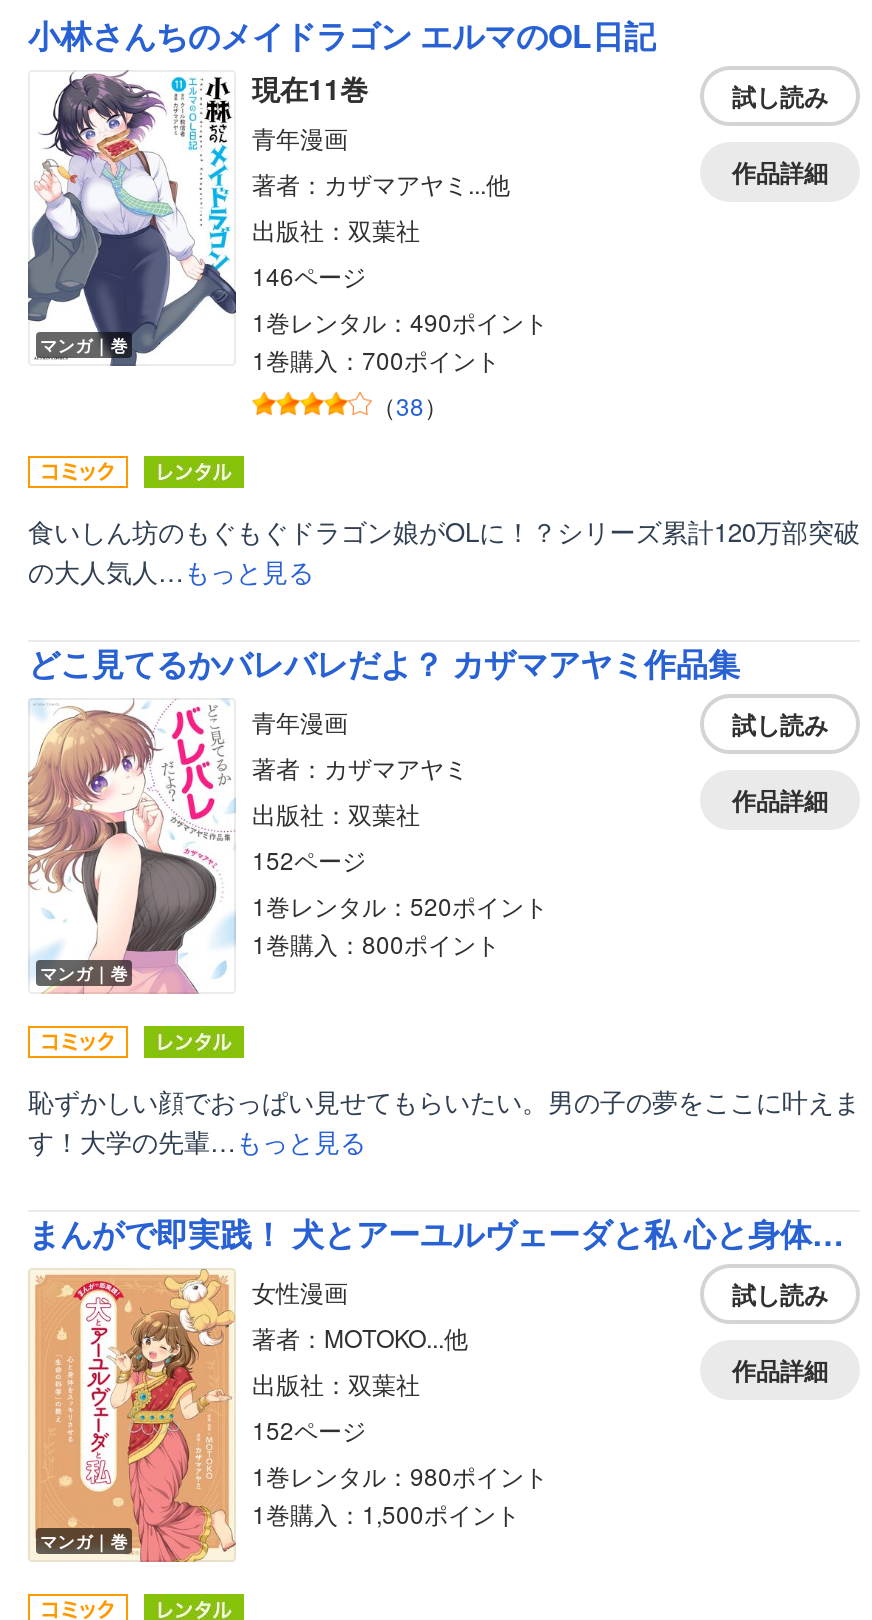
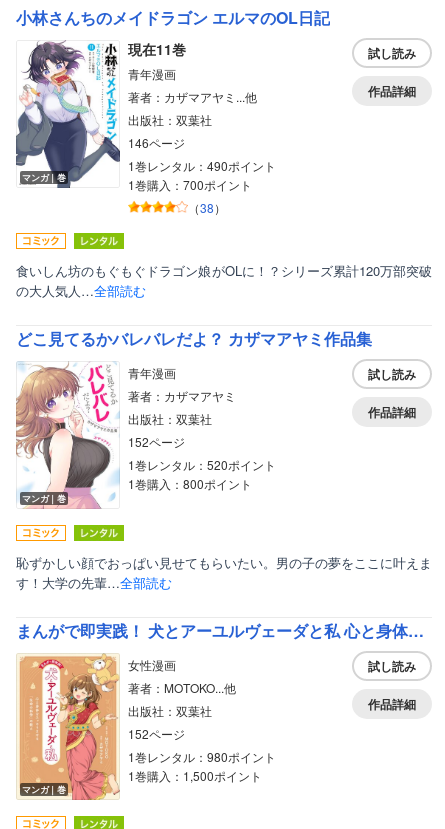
- の大人気人…もっと見る
+ の大人気人…全部読む

- す！大学の先輩…もっと見る
+ す！大学の先輩…全部読む
